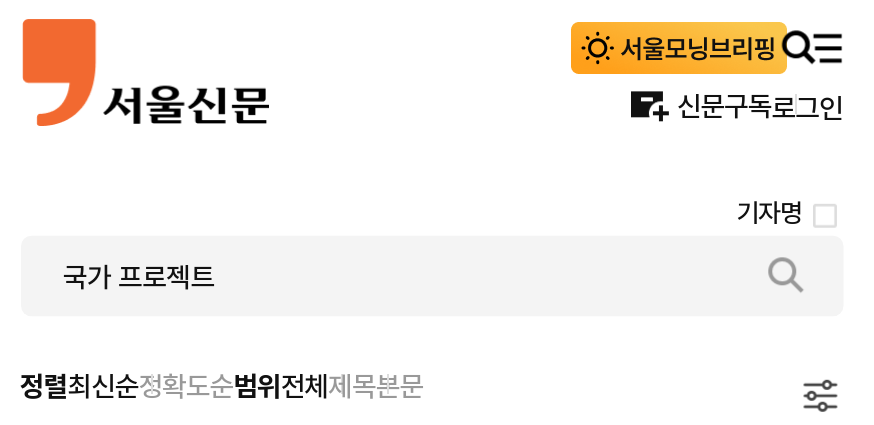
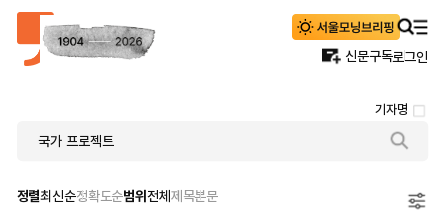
- [image]
+ [image]
